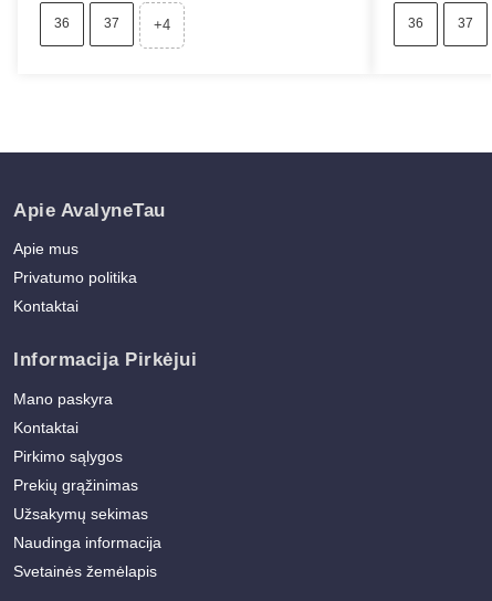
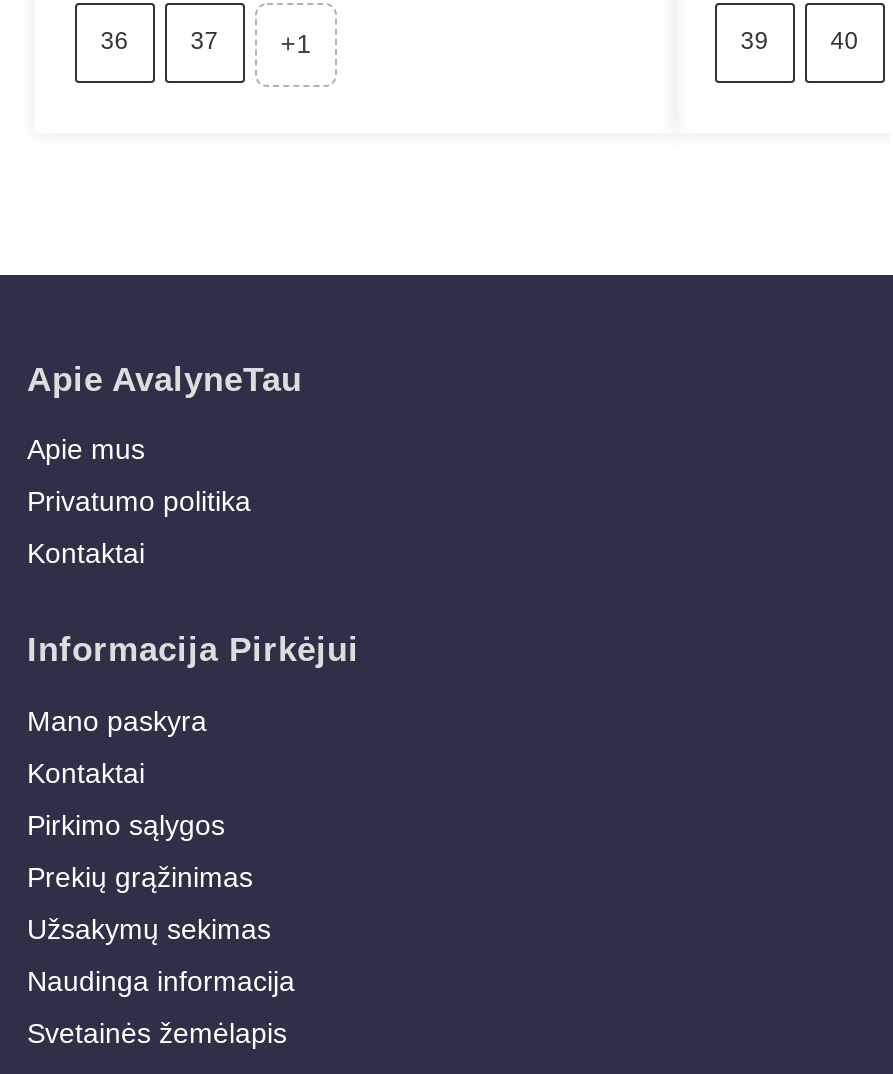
- +4
+ +1

- 36
- 37
+ 39
+ 40
